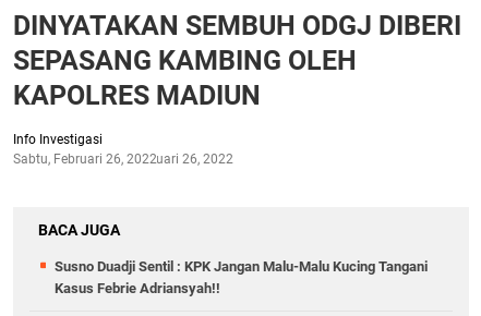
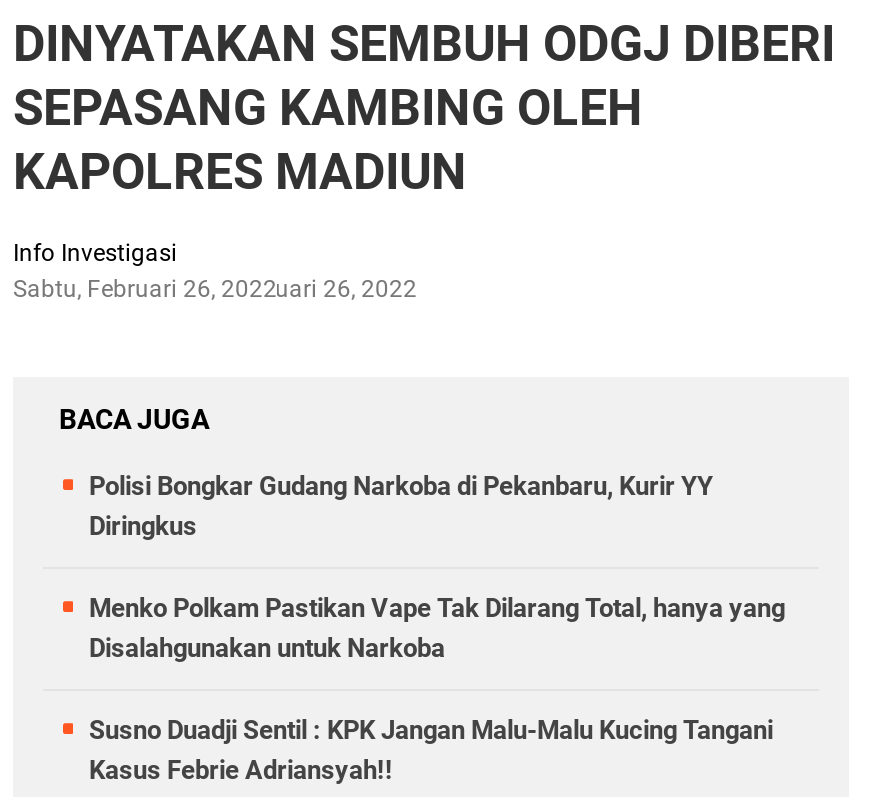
+ Polisi Bongkar Gudang Narkoba di Pekanbaru, Kurir YY
+ Diringkus
+ Menko Polkam Pastikan Vape Tak Dilarang Total, hanya yang
+ Disalahgunakan untuk Narkoba
